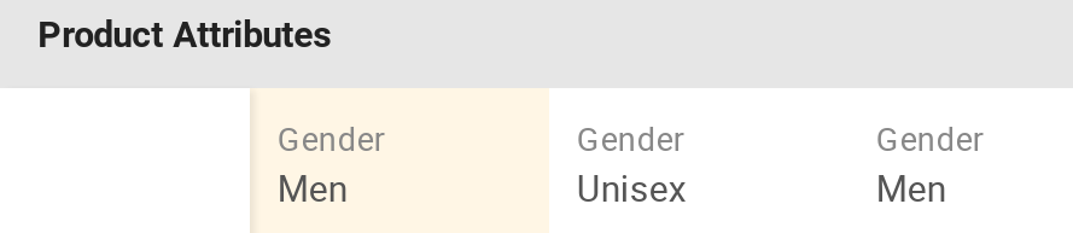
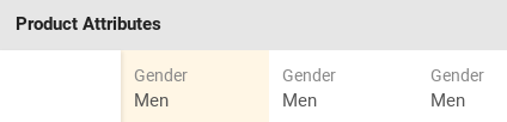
- Unisex
+ Men
